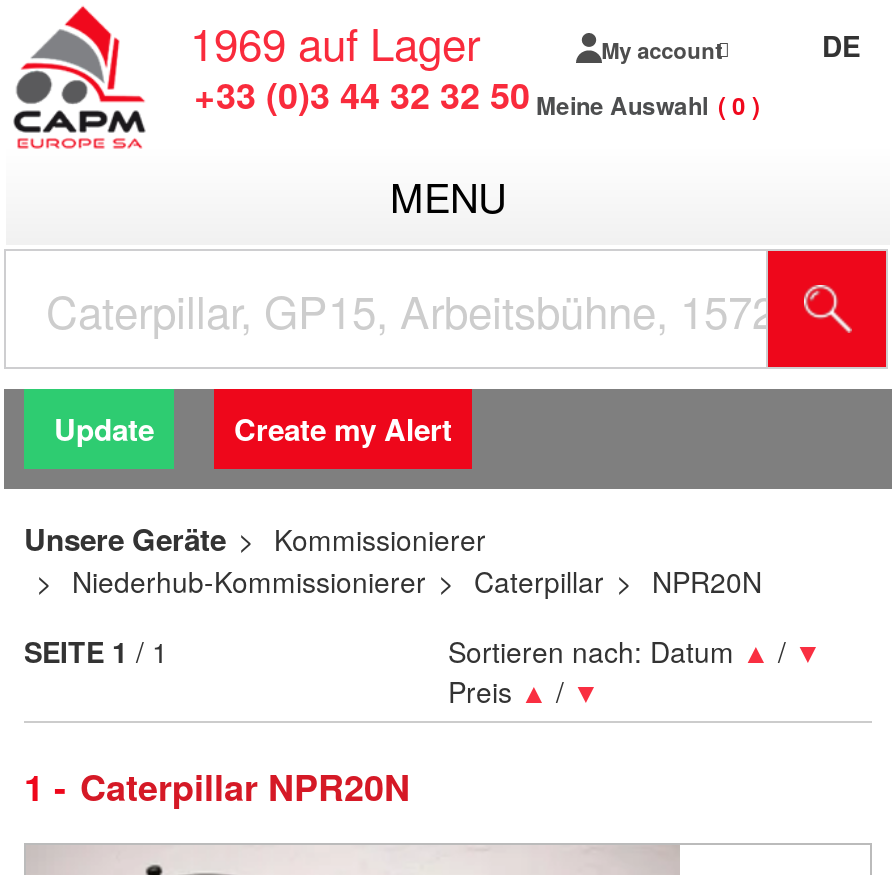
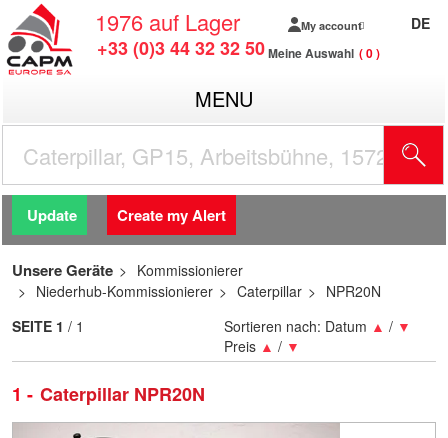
- 1969 auf Lager
+ 1976 auf Lager
